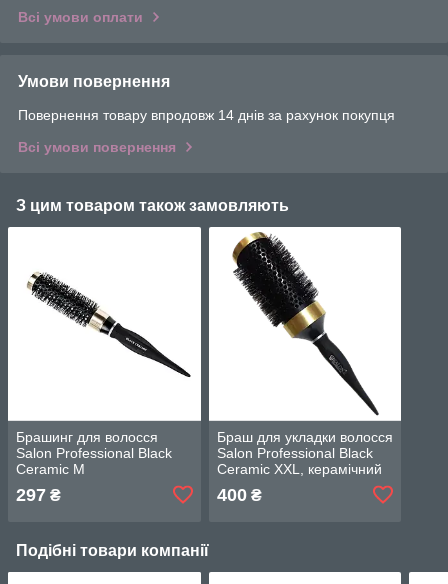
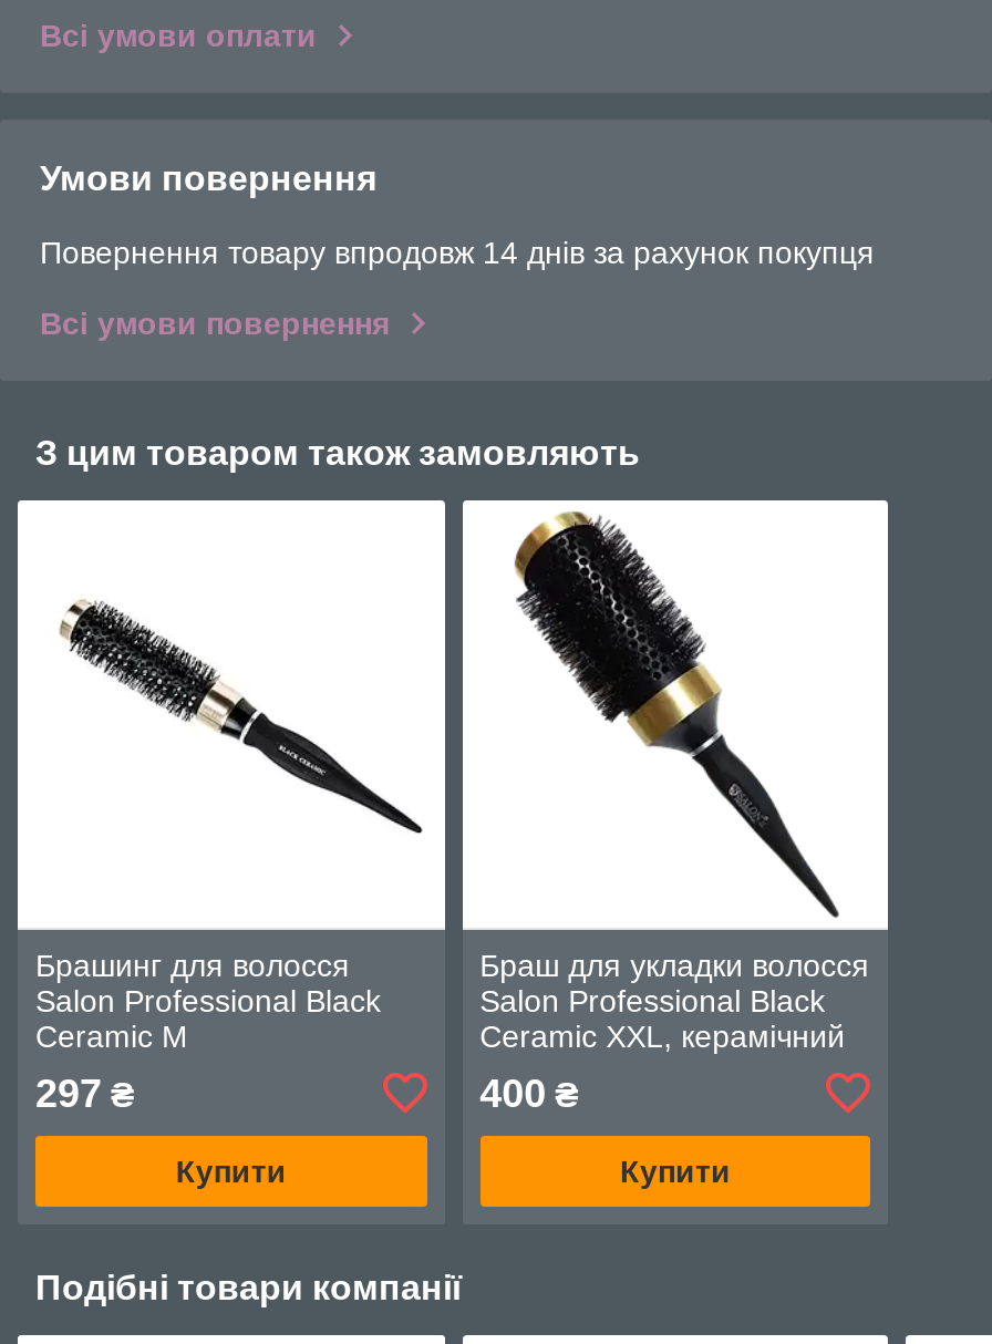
+ Купити

+ Купити
